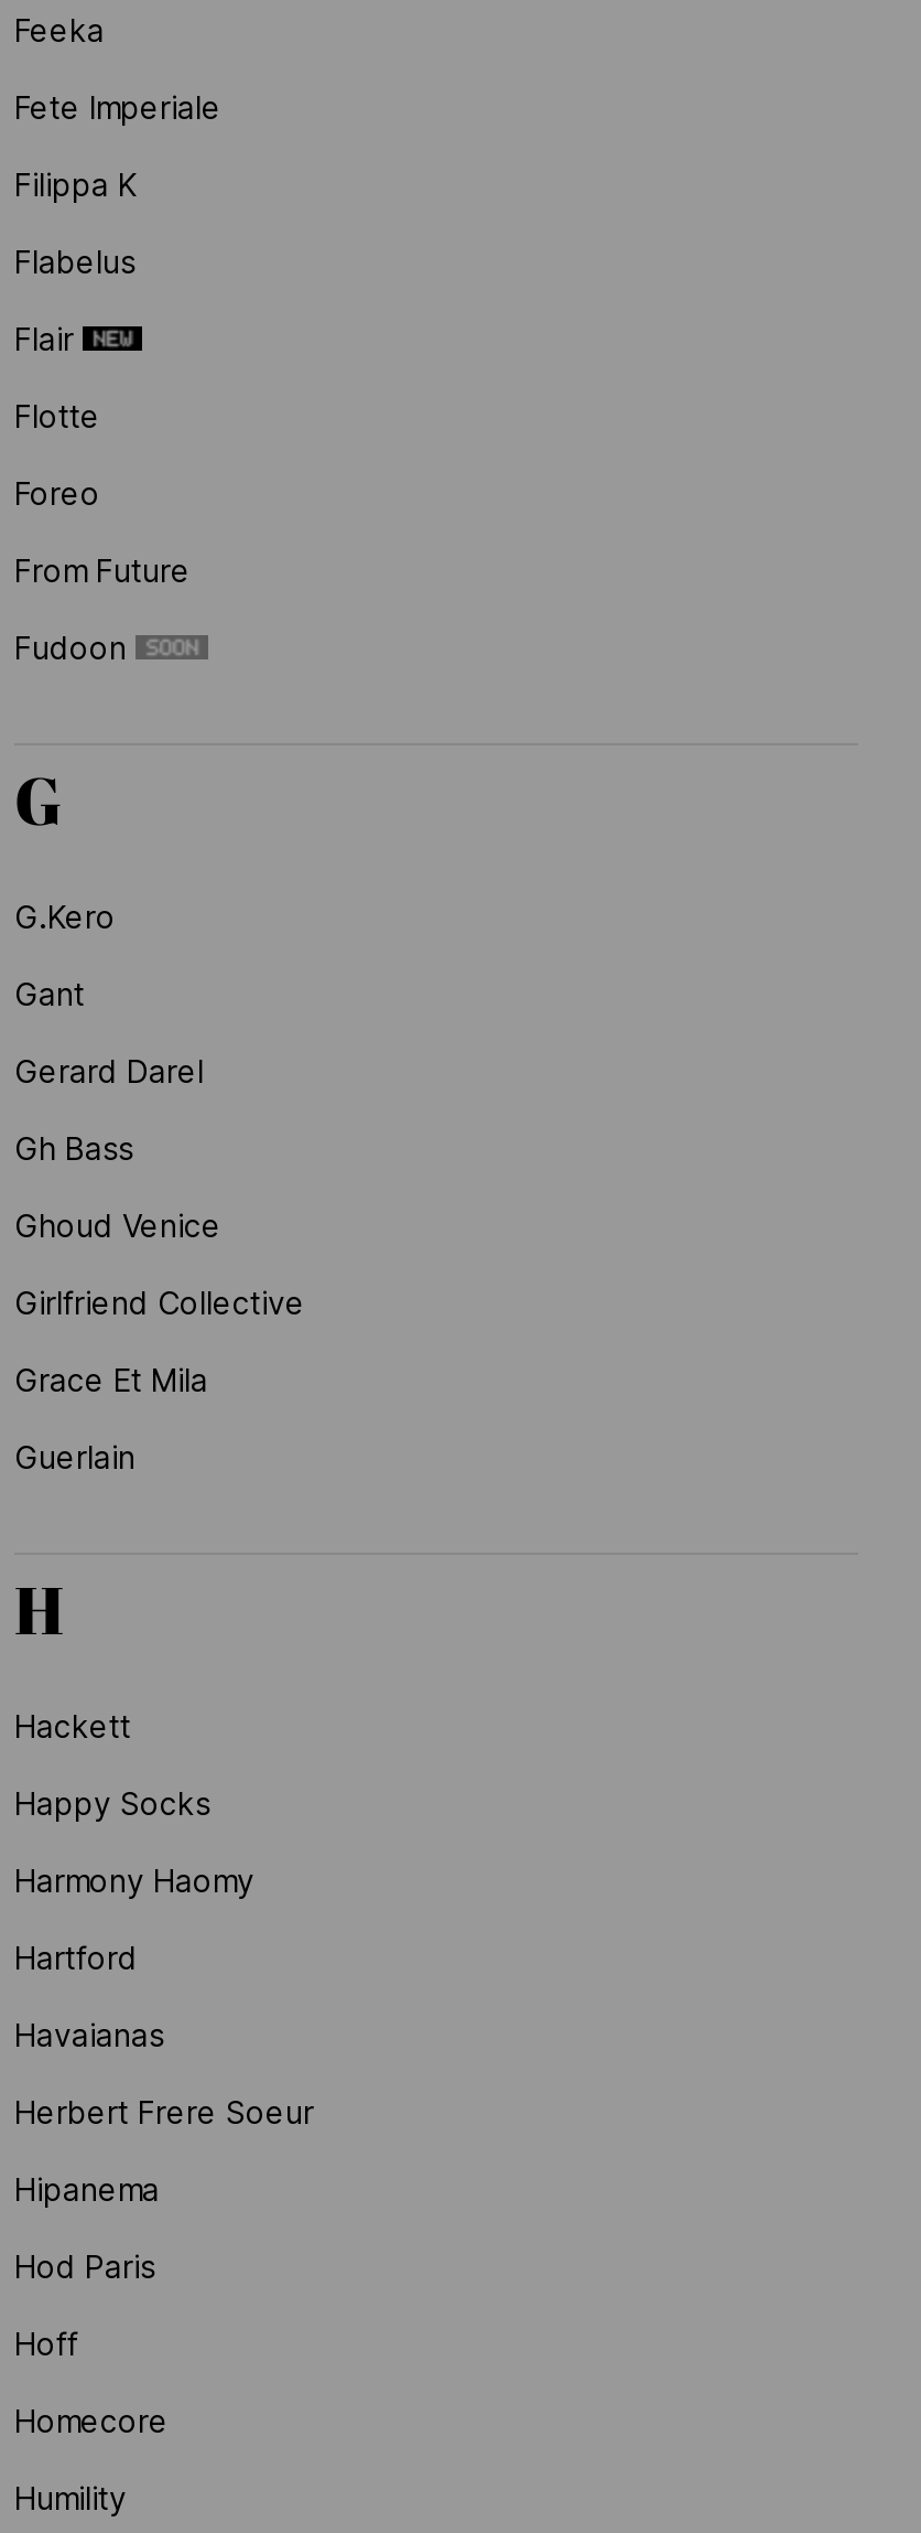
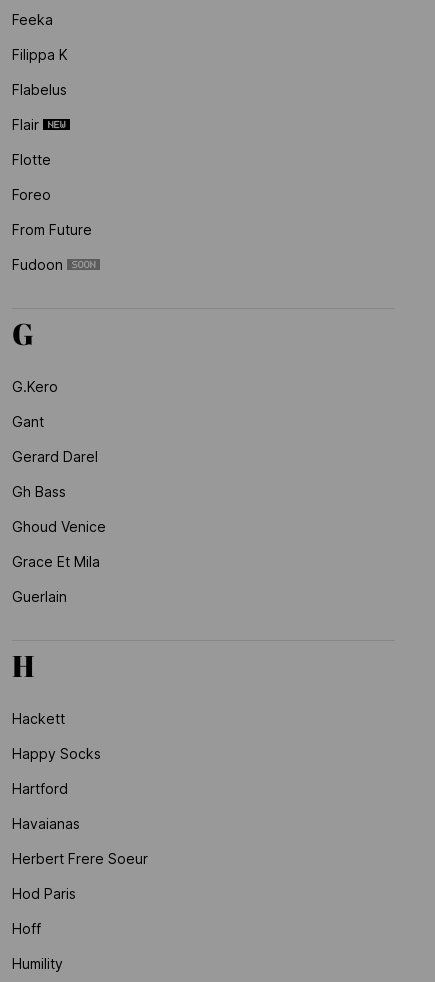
- Fete Imperiale

- Girlfriend Collective

- Harmony Haomy

- Hipanema

- Homecore
